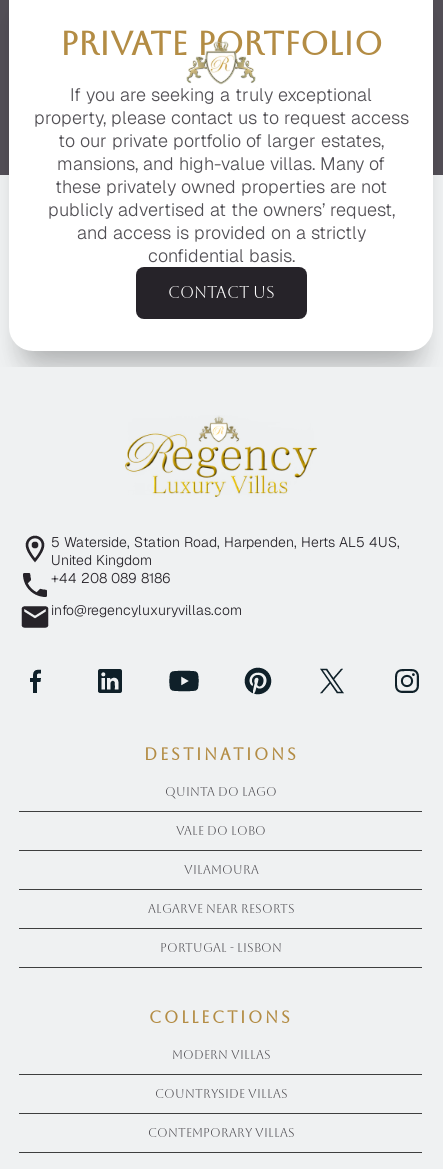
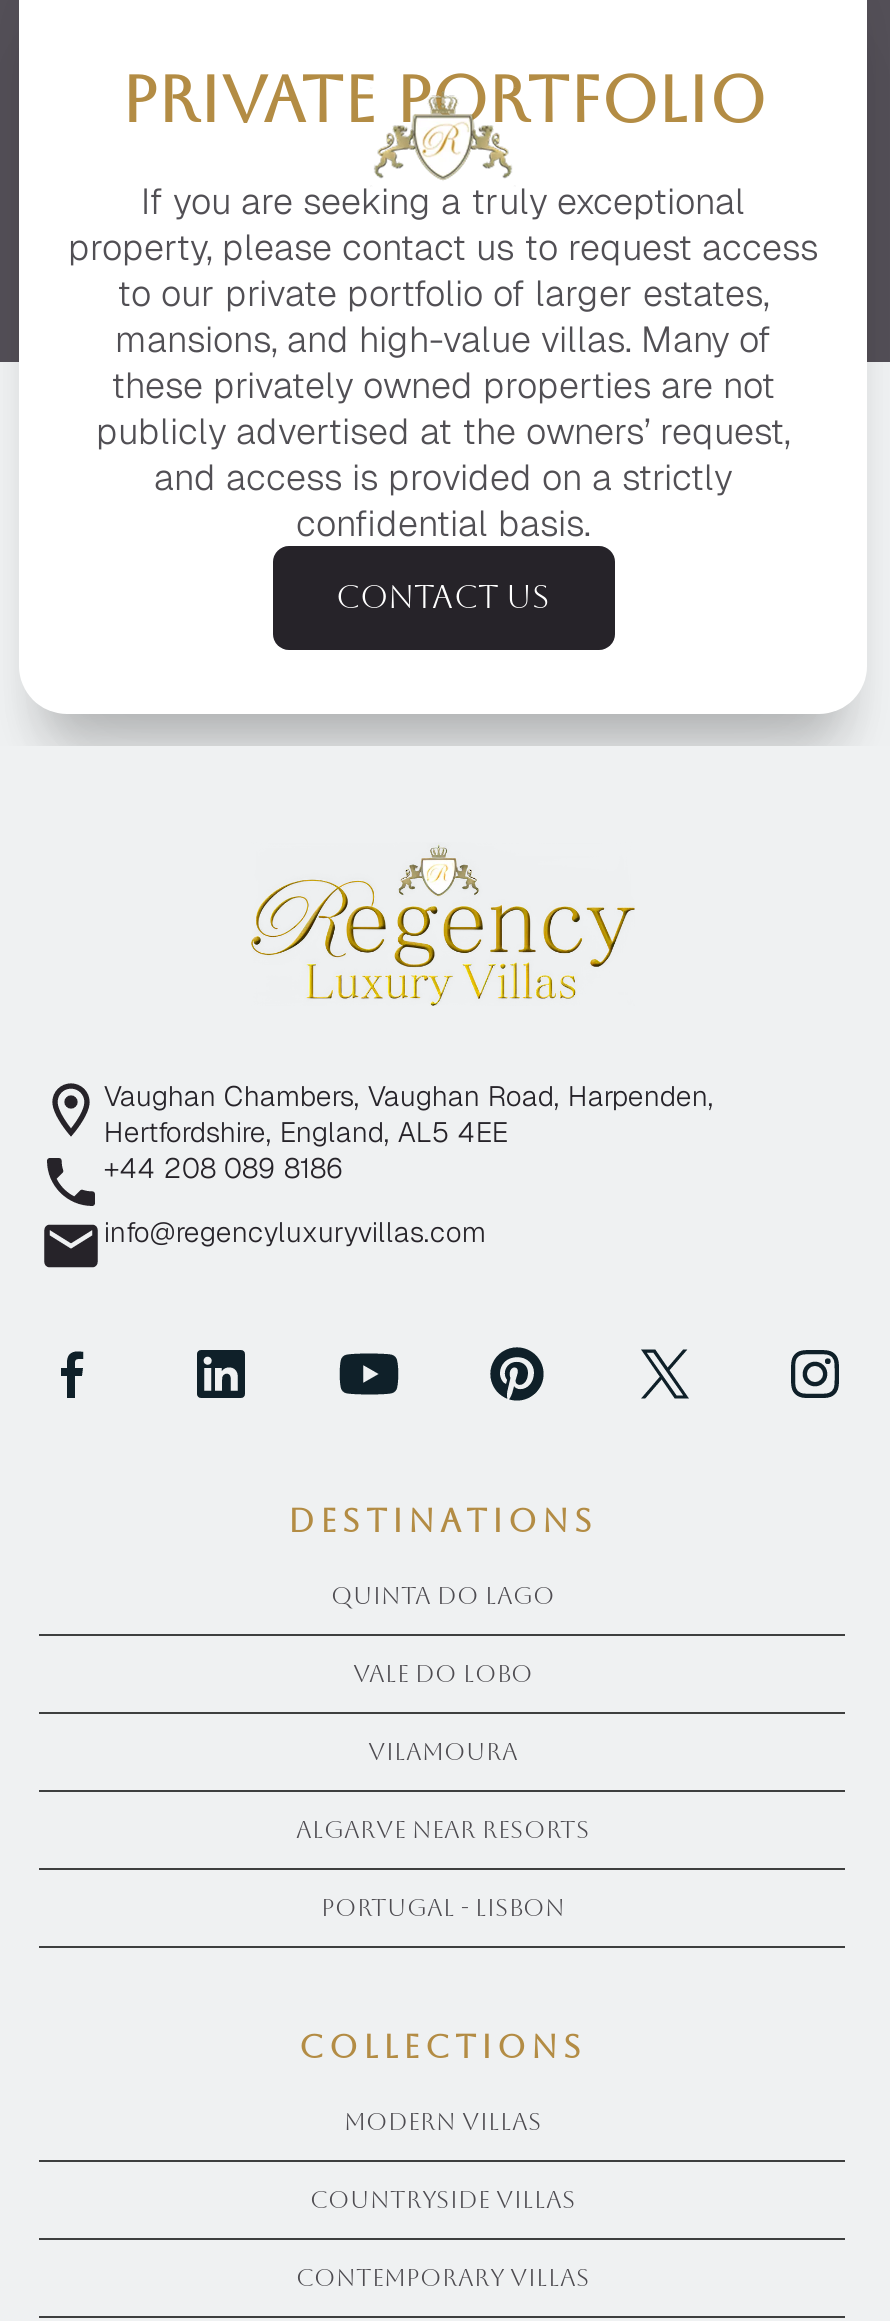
- 5 Waterside, Station Road, Harpenden, Herts AL5 4US,
- United Kingdom
+ Vaughan Chambers, Vaughan Road, Harpenden,
+ Hertfordshire, England, AL5 4EE
